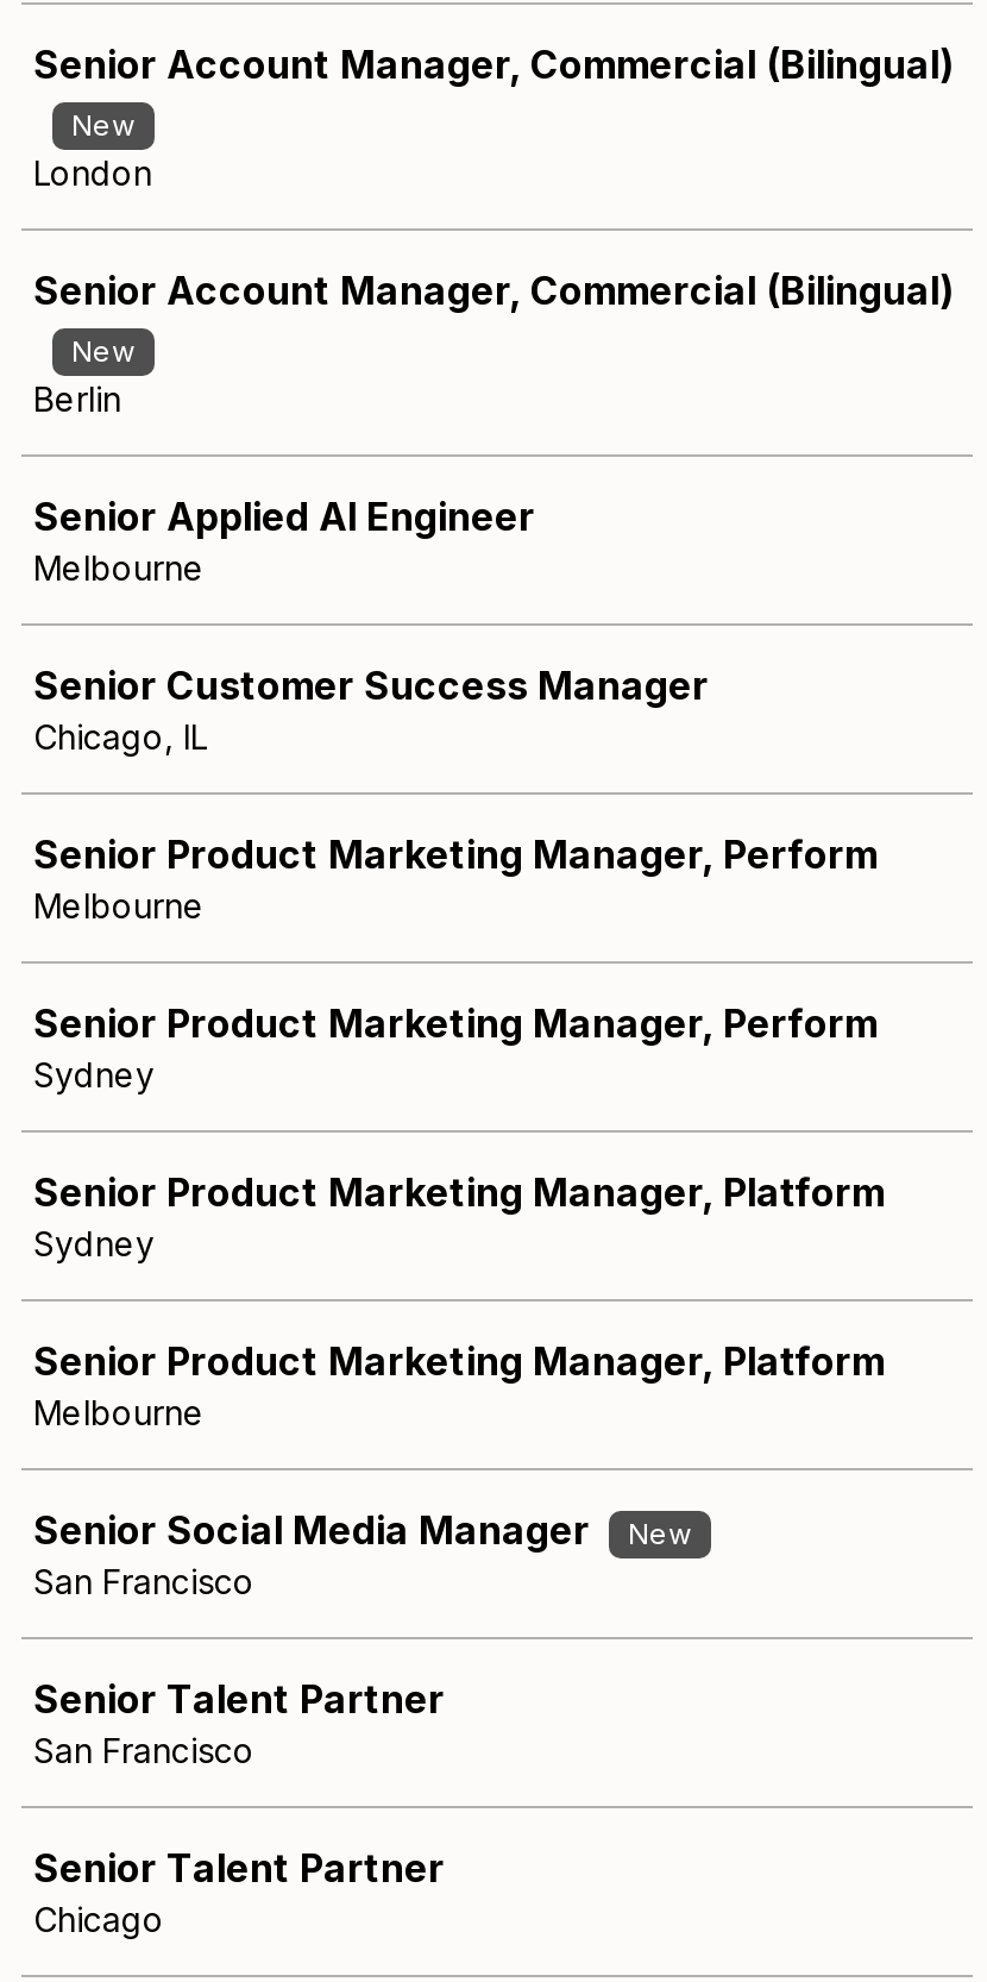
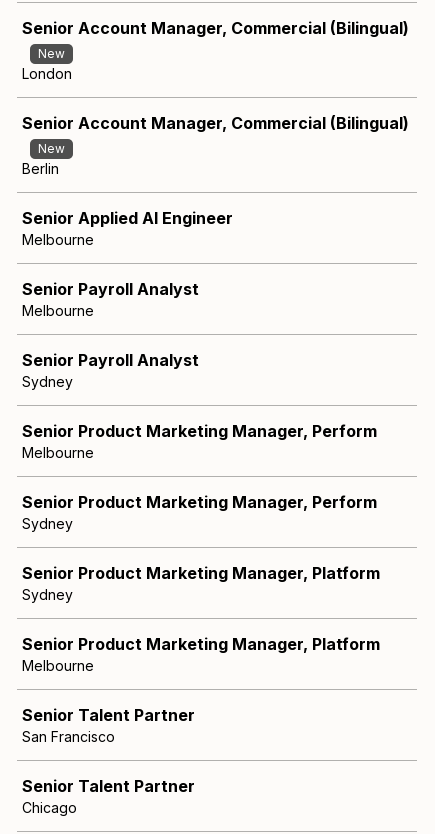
- Senior Customer Success Manager
- Chicago, IL
+ Senior Payroll Analyst
+ Melbourne
+ Senior Payroll Analyst
+ Sydney

moved down: Senior Product Marketing Manager, Perform | Melbourne | Senior Product Marketing Manager, Perform | Sydney | Senior Product Marketing Manager, Platform | Sydney | Senior Product Marketing Manager, Platform | Melbourne

- Senior Social Media Manager
- New
- San Francisco
